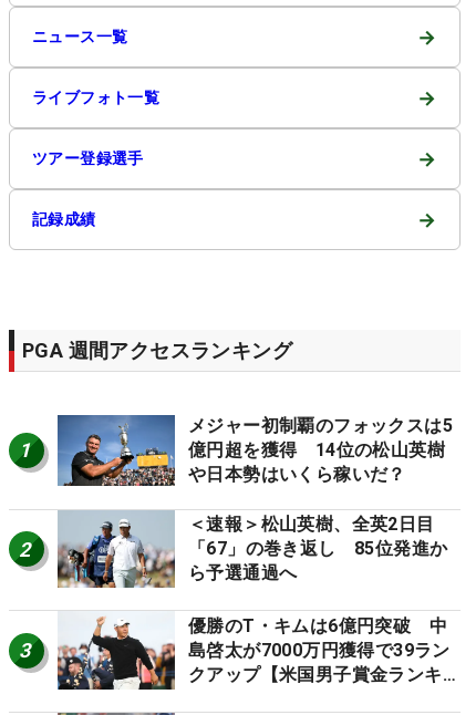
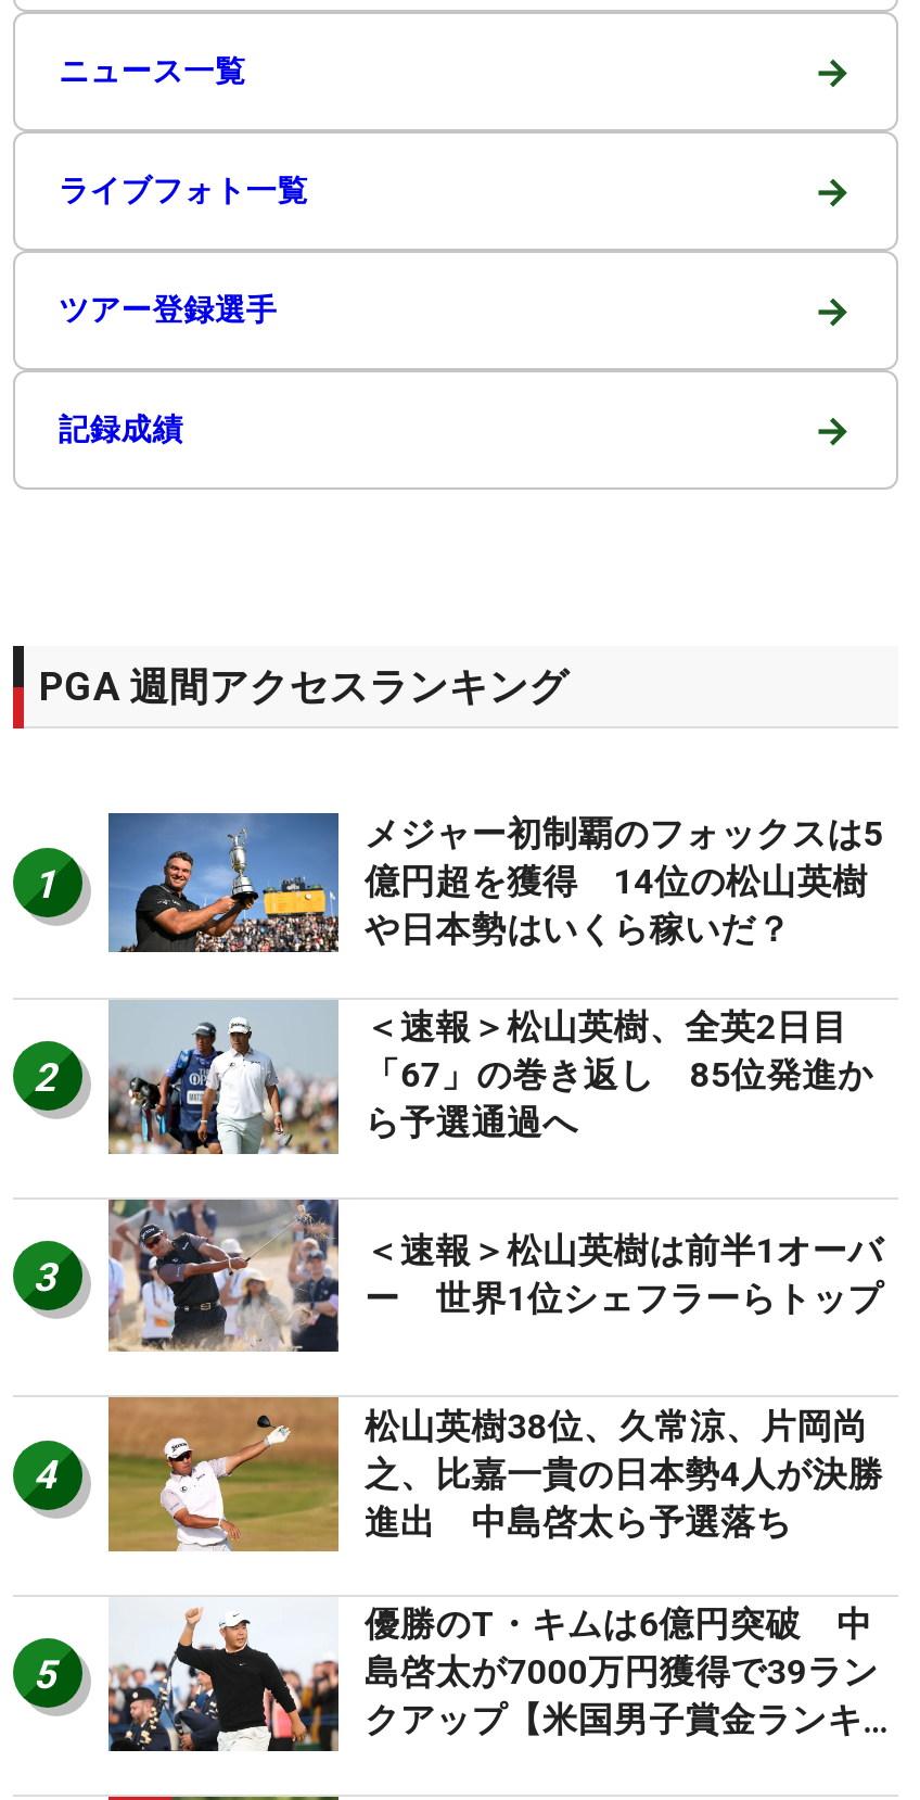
+ [image]
+ ＜速報＞松山英樹は前半1オーバ
+ ー 世界1位シェフラーらトップ

+ 4

+ [image]
+ 松山英樹38位、久常涼、片岡尚
+ 之、比嘉一貴の日本勢4人が決勝
+ 進出 中島啓太ら予選落ち
+ 5
